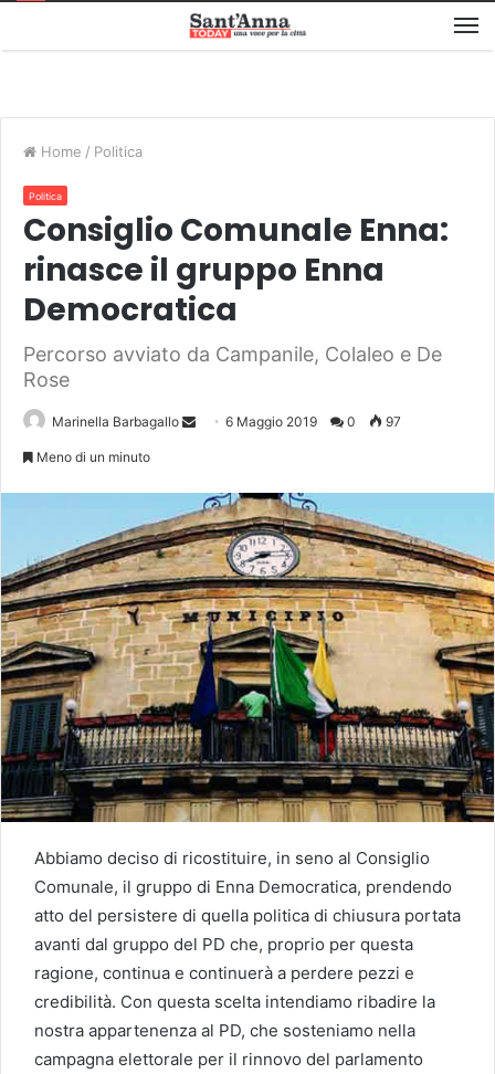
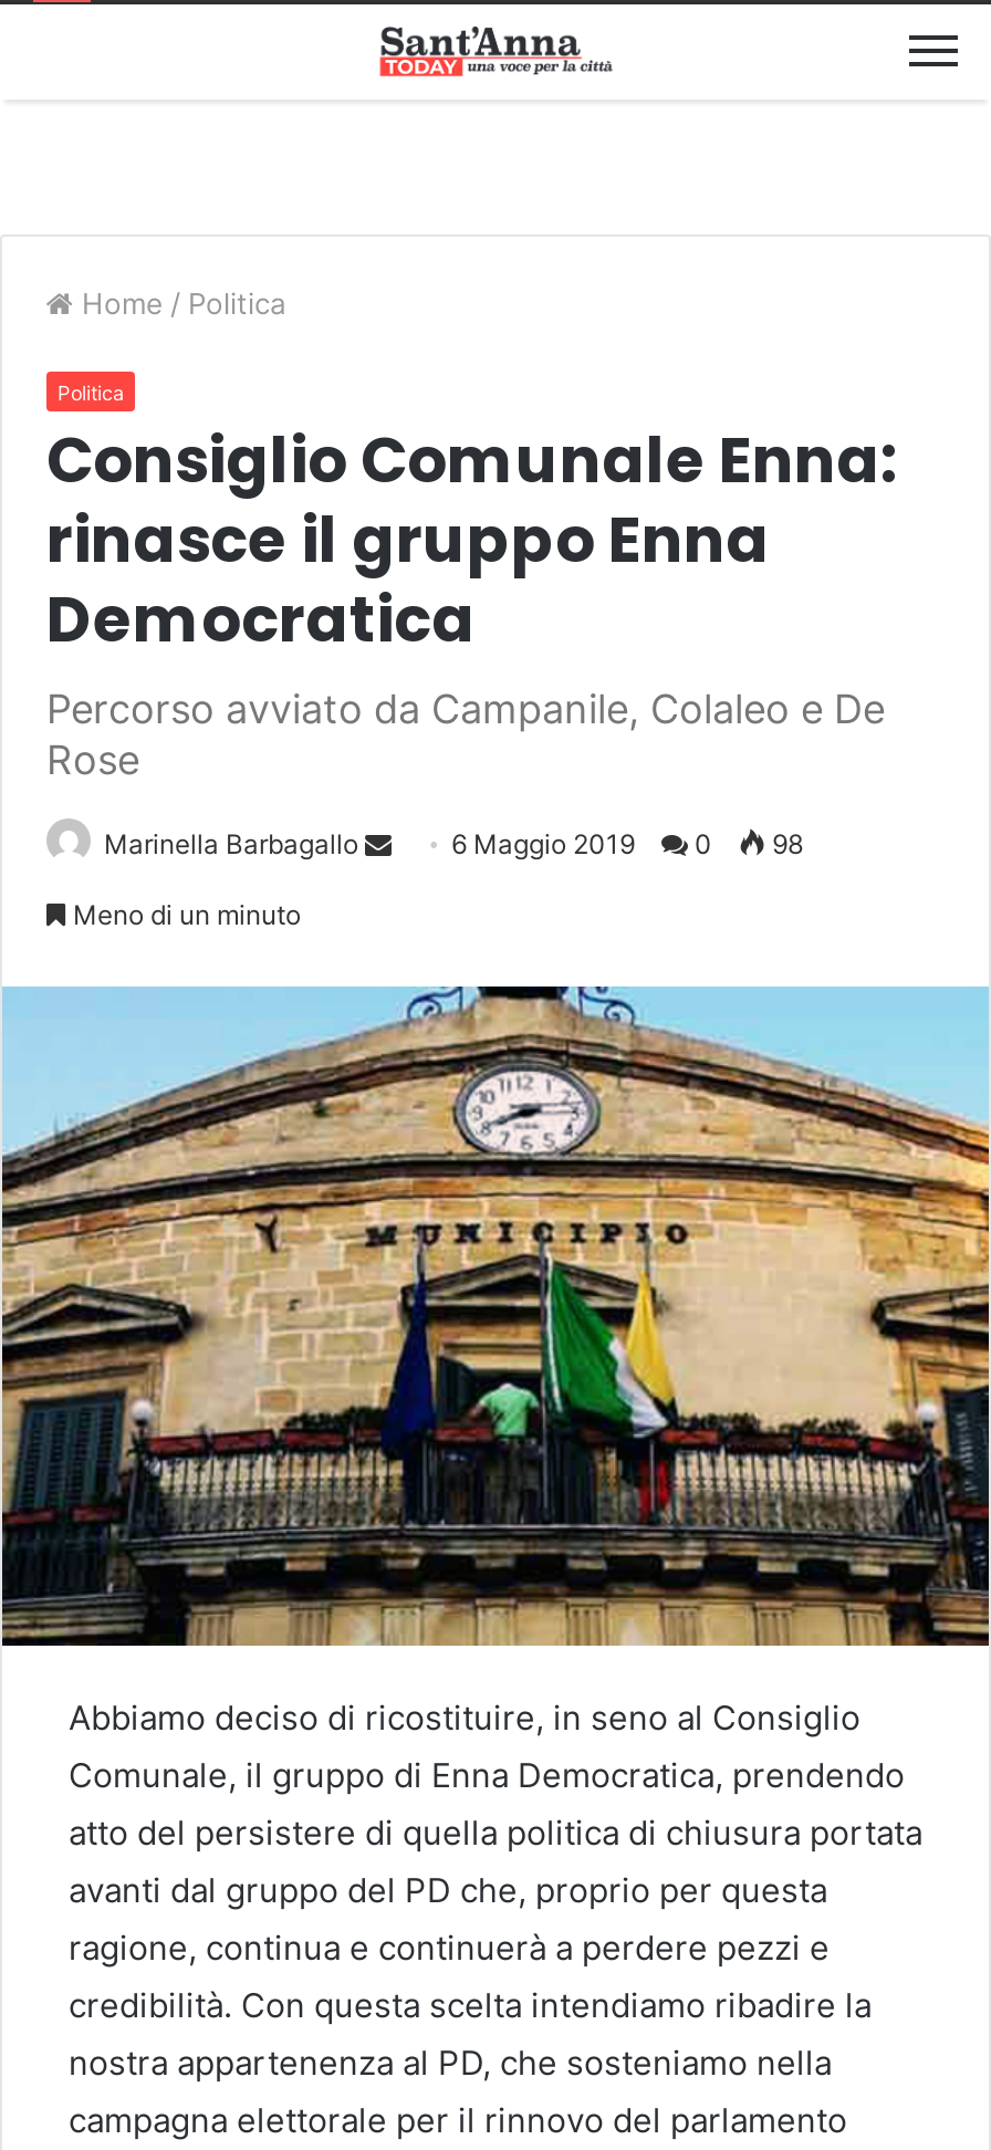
- 97
+ 98
